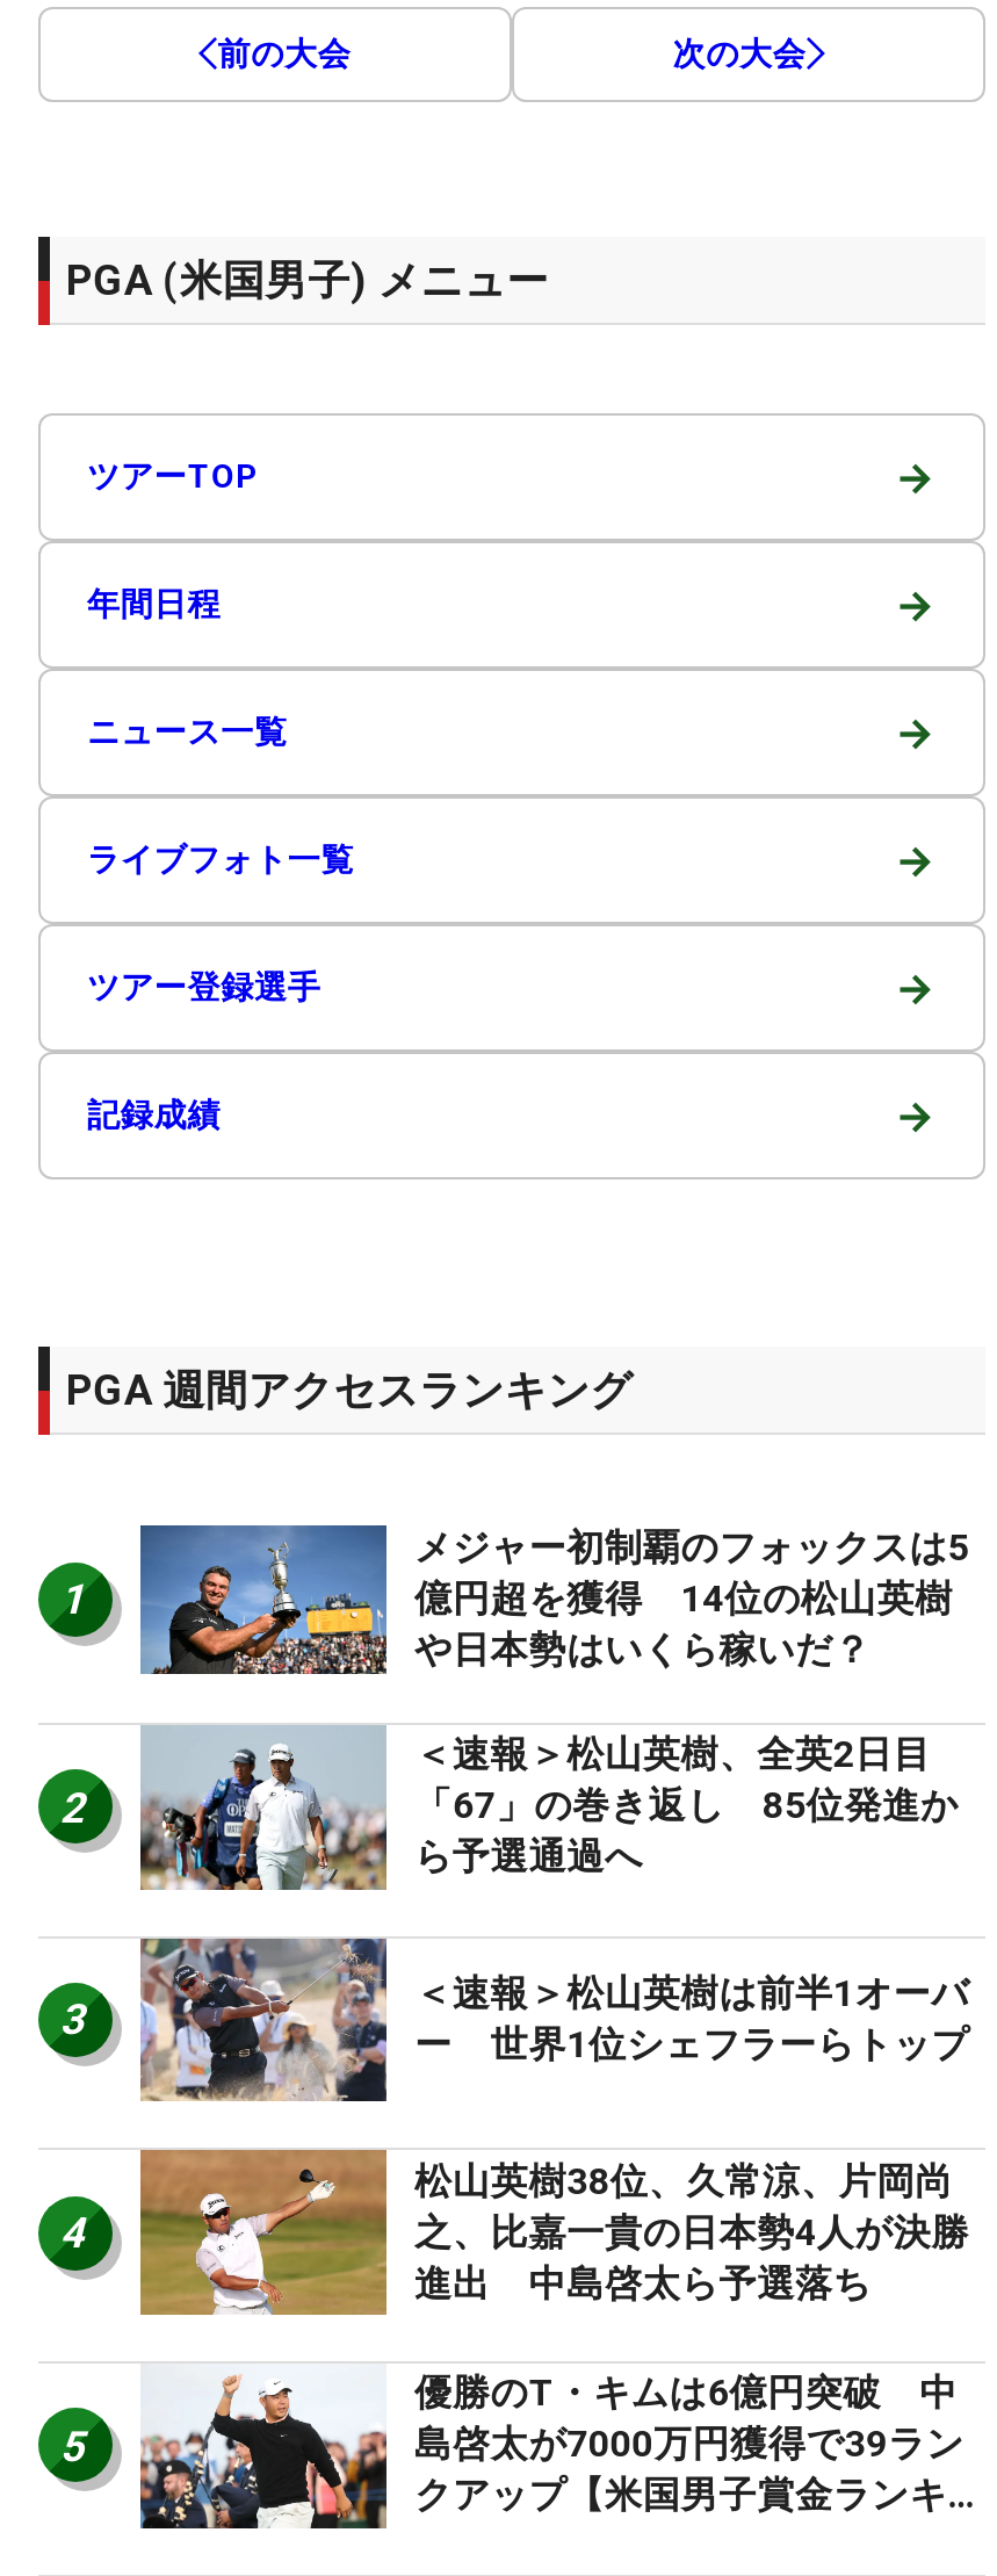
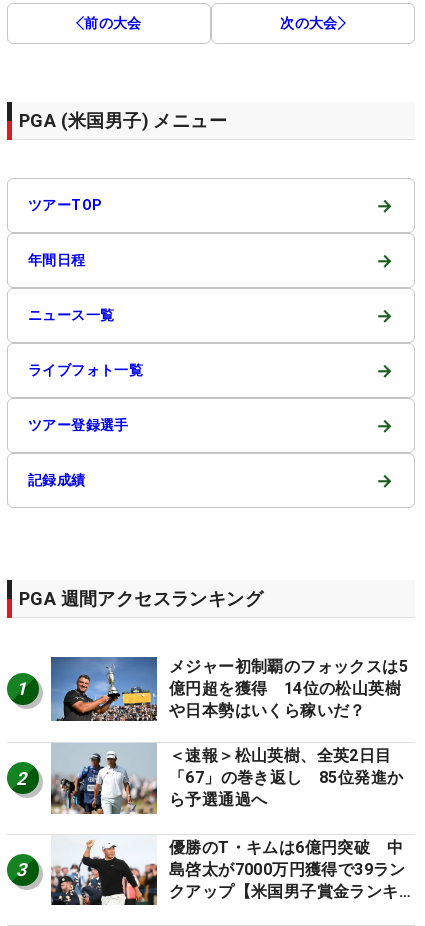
- [image]
- ＜速報＞松山英樹は前半1オーバ
- ー 世界1位シェフラーらトップ

- [image]
- 松山英樹38位、久常涼、片岡尚
- 之、比嘉一貴の日本勢4人が決勝
- 進出 中島啓太ら予選落ち
- 5

- 4
